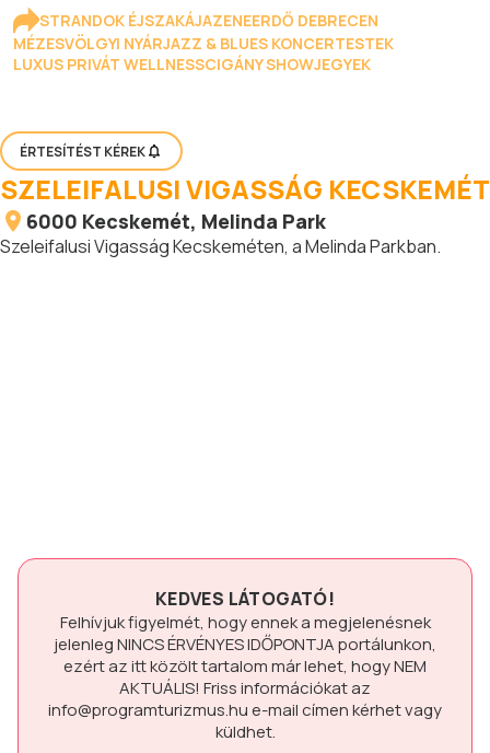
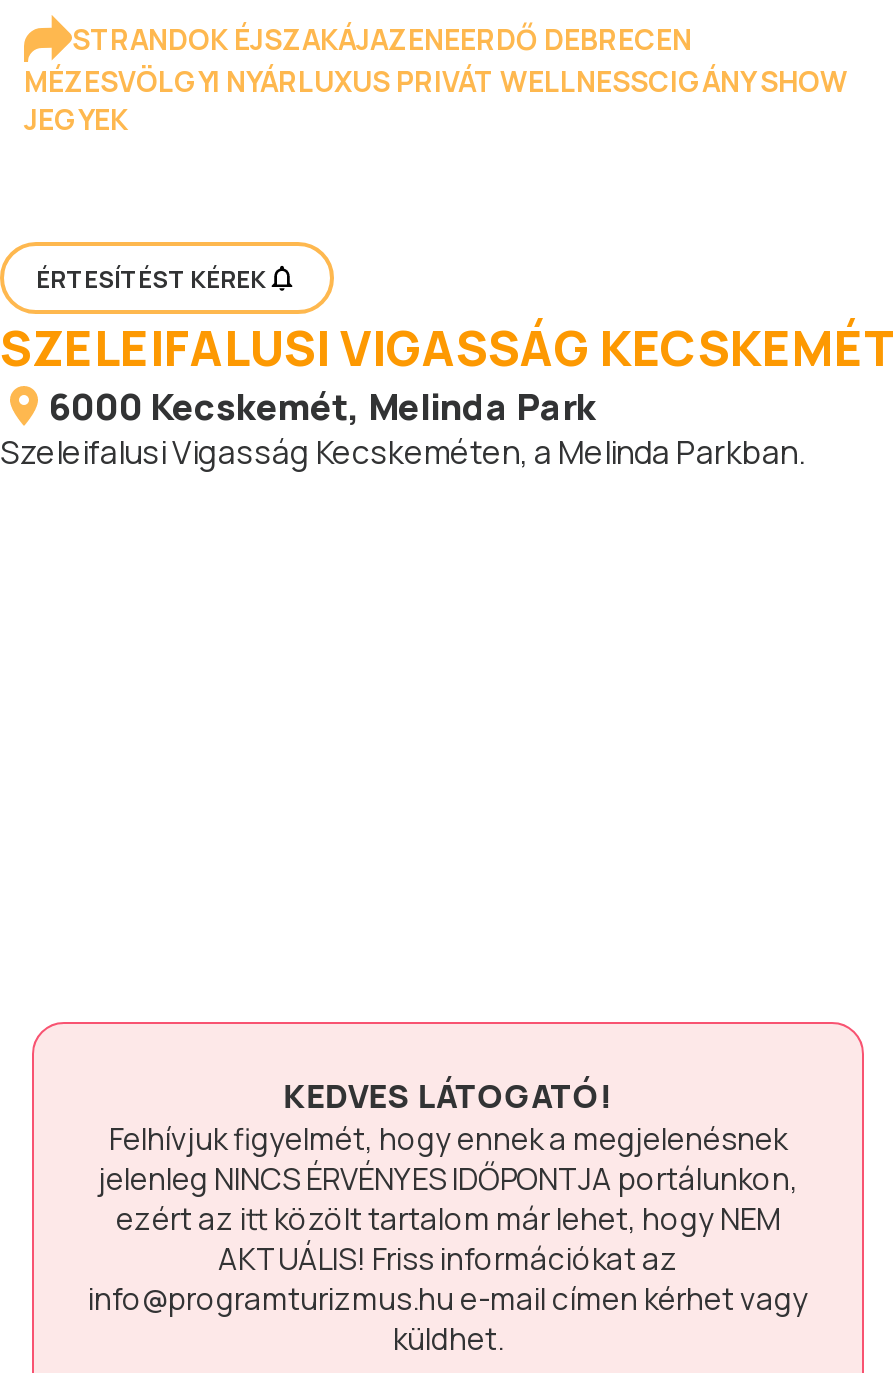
- MÉZESVÖLGYI NYÁRJAZZ & BLUES KONCERTESTEK
- LUXUS PRIVÁT WELLNESSCIGÁNY SHOWJEGYEK
+ MÉZESVÖLGYI NYÁRLUXUS PRIVÁT WELLNESSCIGÁNY SHOW
+ JEGYEK
